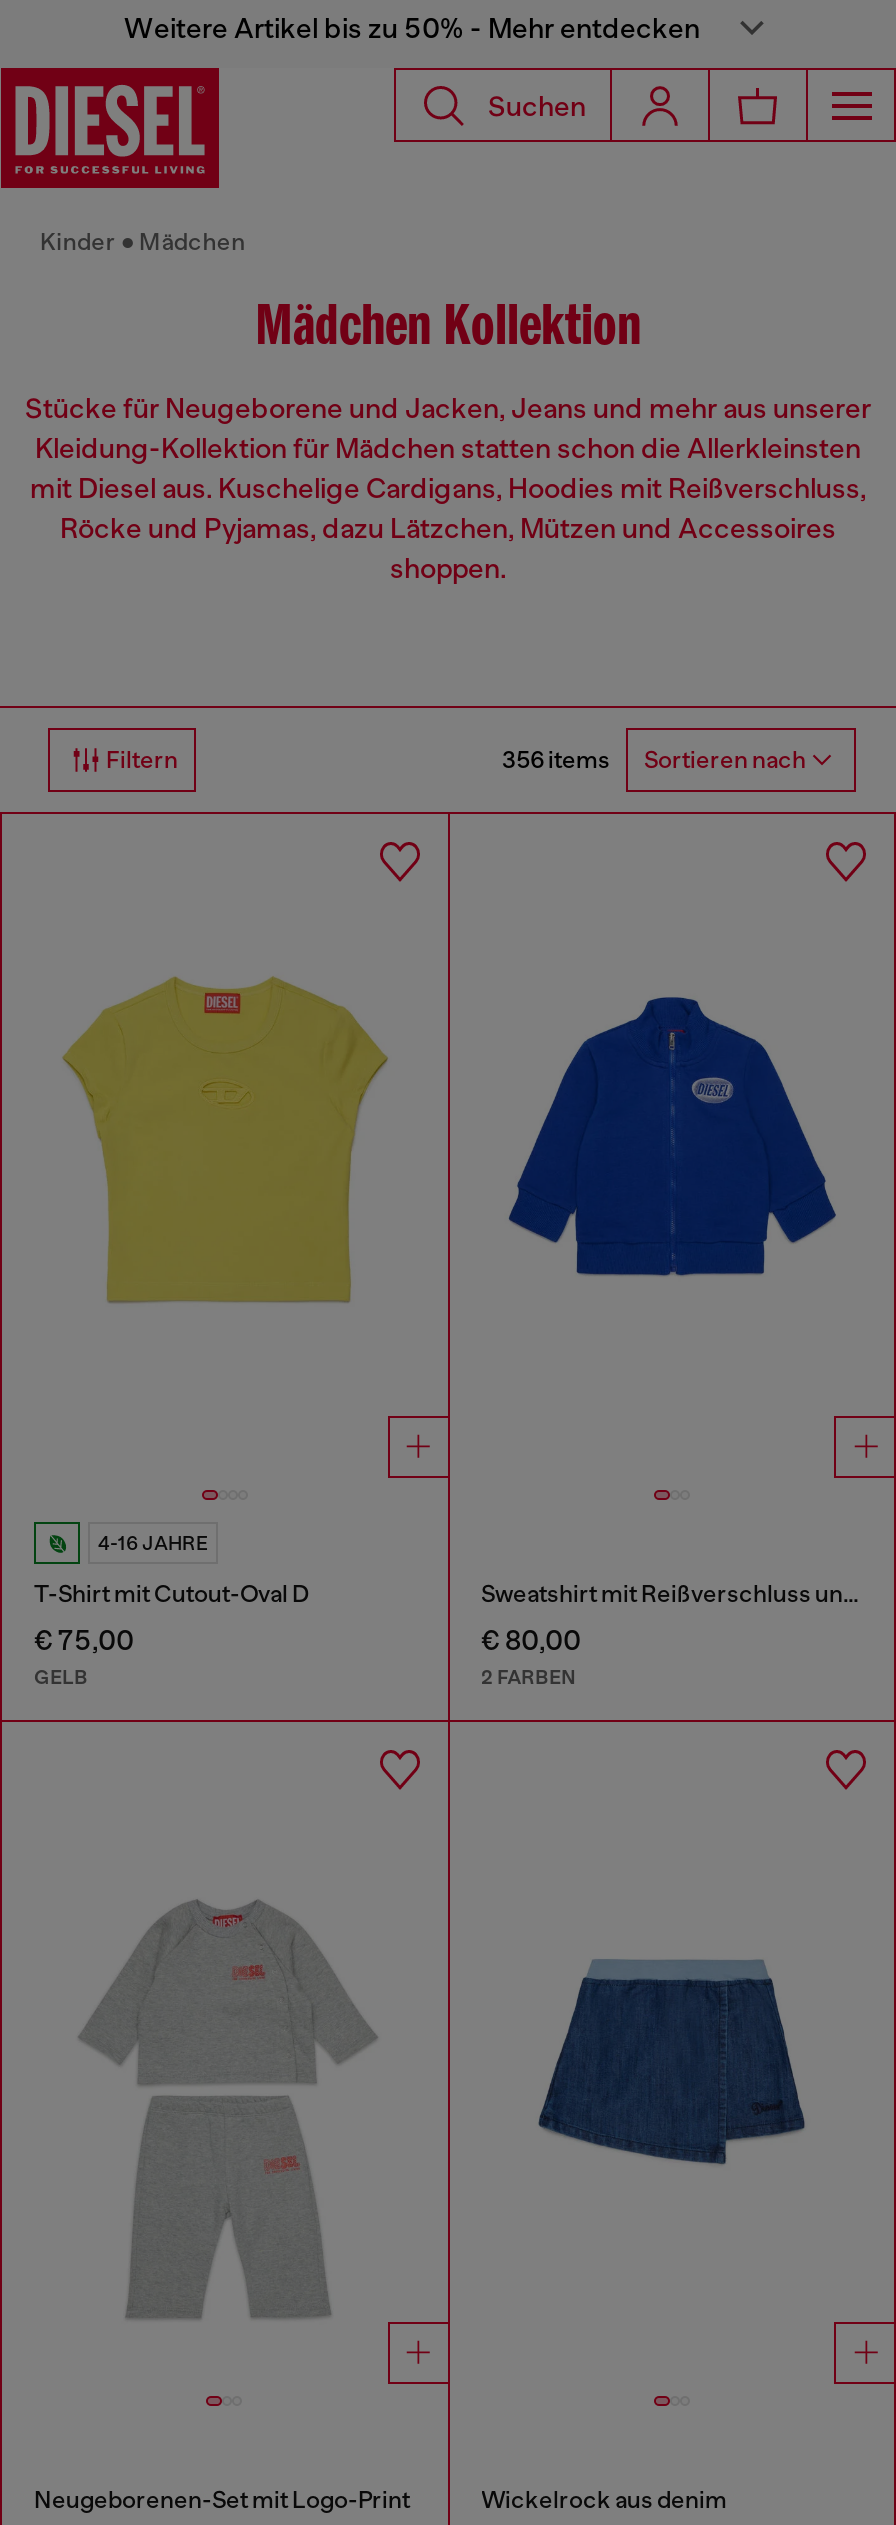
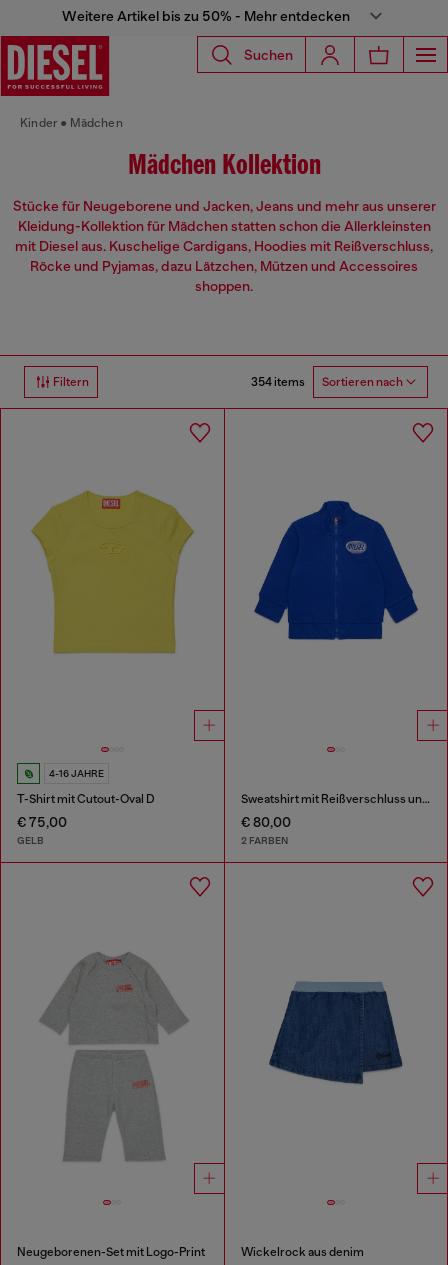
- 356 items Sortieren nach
+ 354 items Sortieren nach
